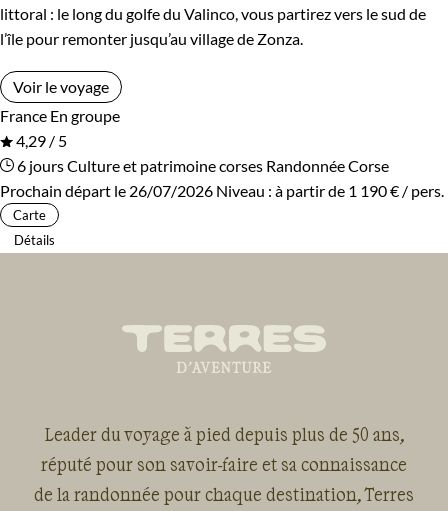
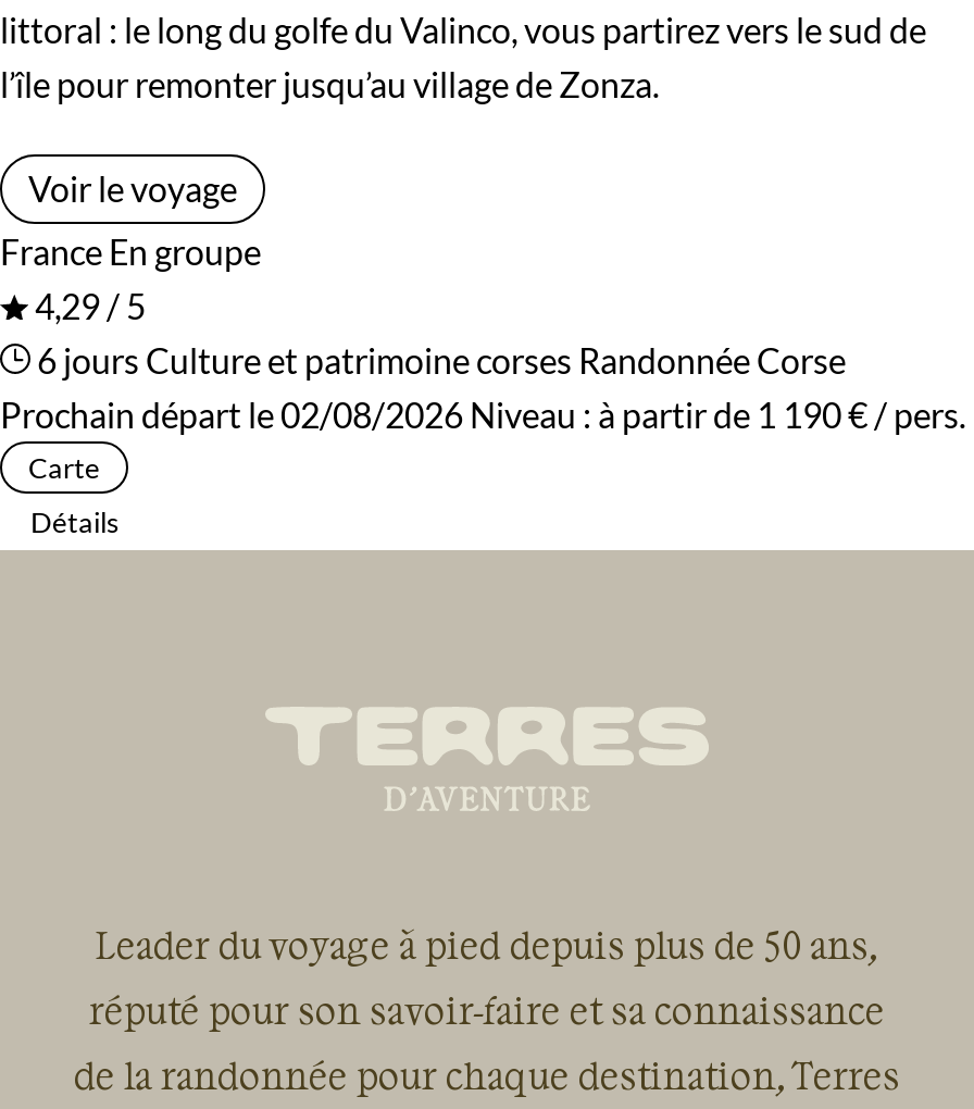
- Prochain départ le 26/07/2026 Niveau : à partir de 1 190 €/ pers.
+ Prochain départ le 02/08/2026 Niveau : à partir de 1 190 €/ pers.
